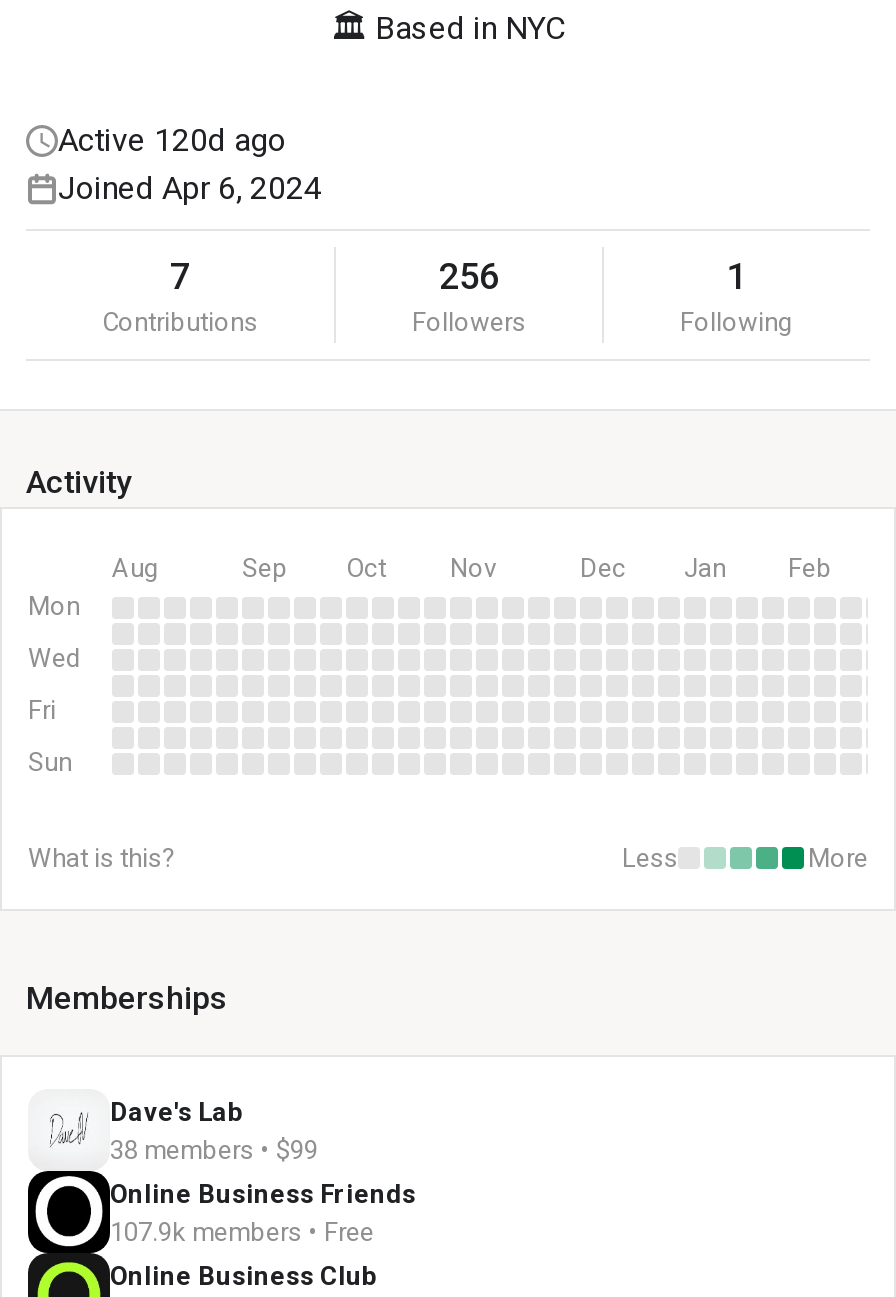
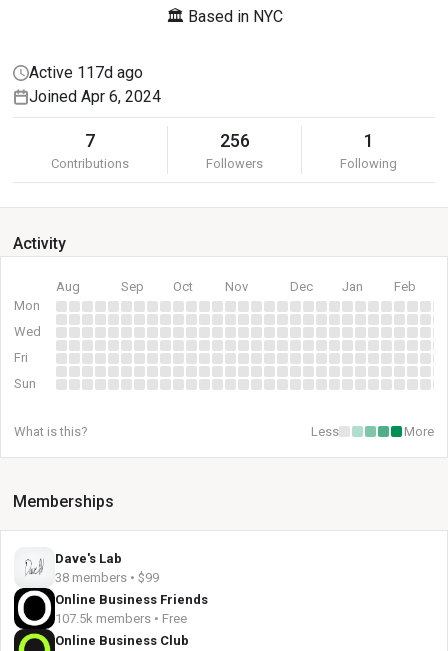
- Active 120d ago
+ Active 117d ago

- 107.9k members • Free
+ 107.5k members • Free
